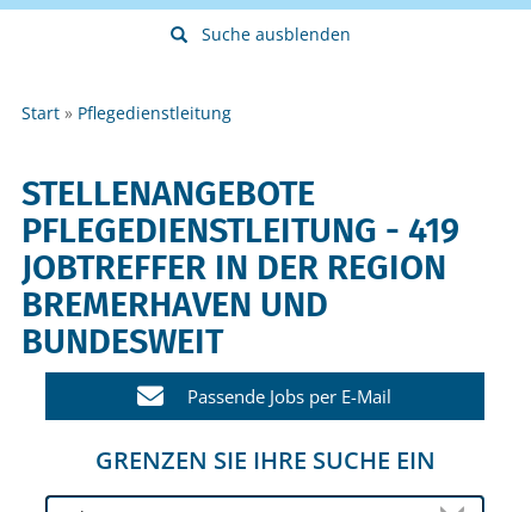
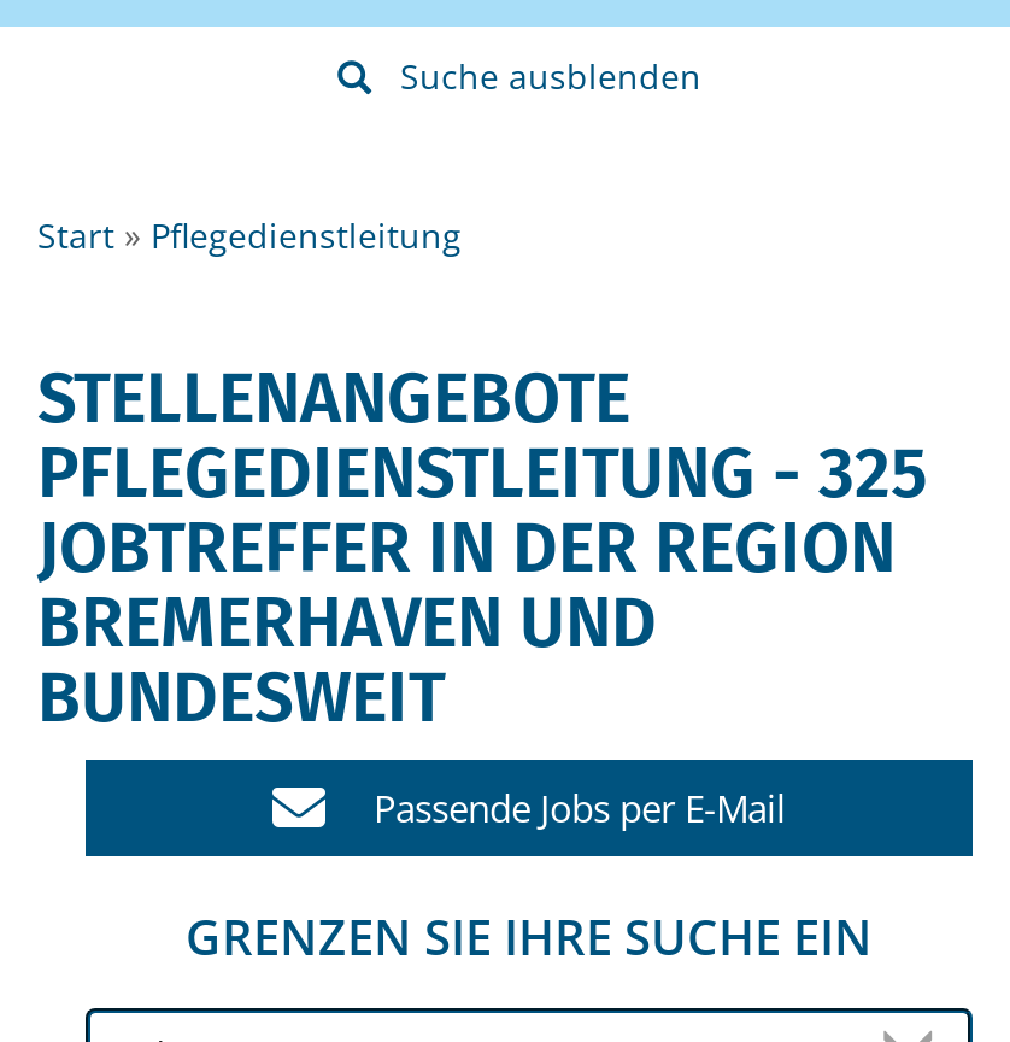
- PFLEGEDIENSTLEITUNG - 419
+ PFLEGEDIENSTLEITUNG - 325
